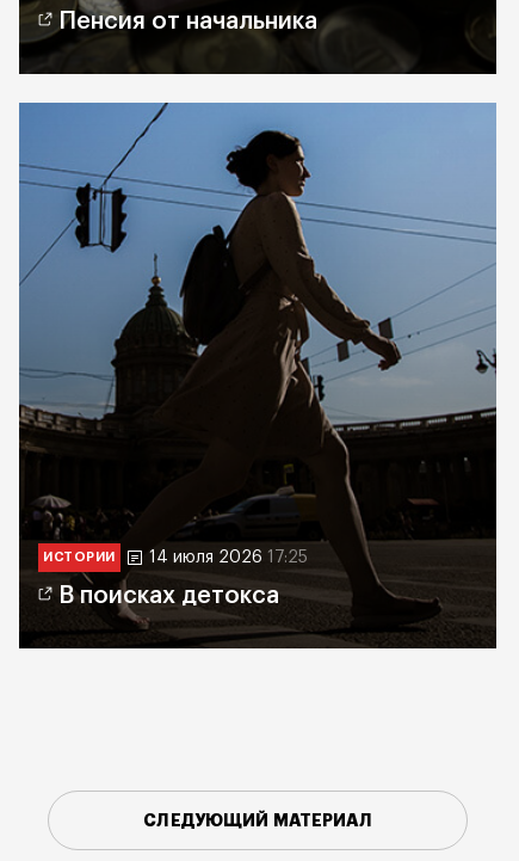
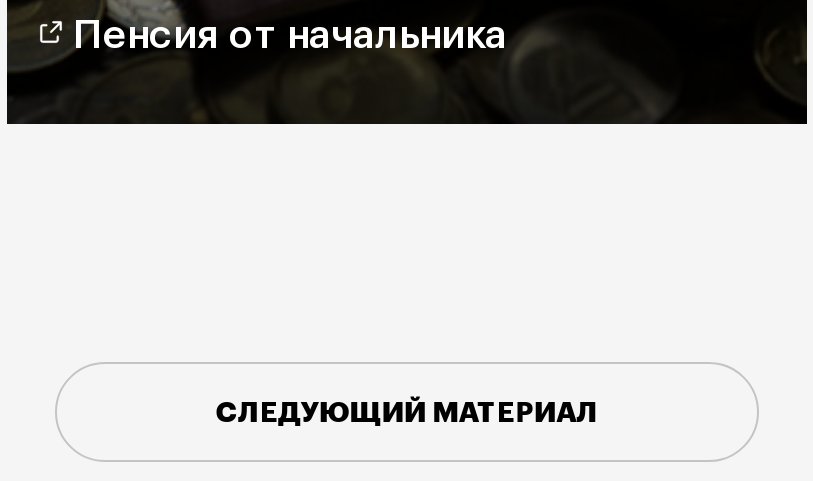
- [image]
- ИСТОРИИ
- 14 июля 2026 17:25
- В поисках детокса
